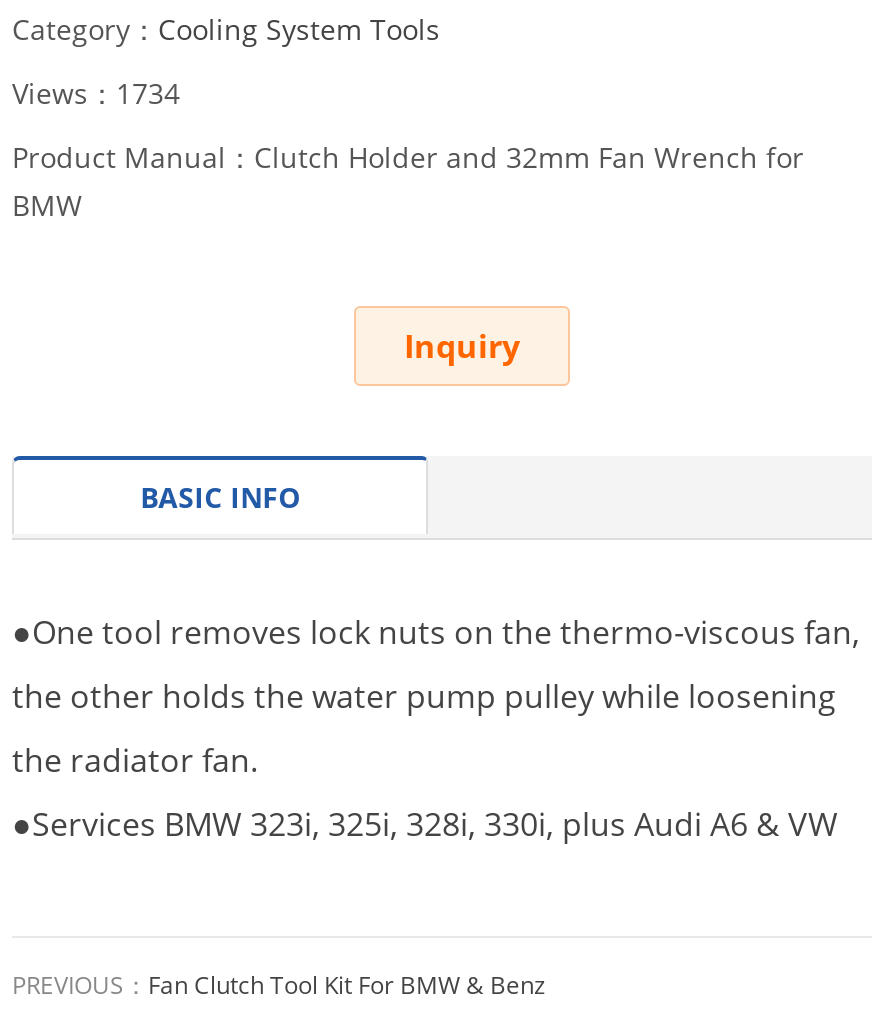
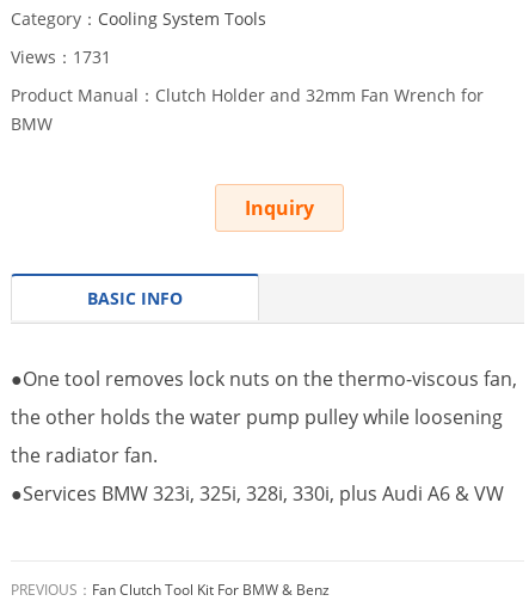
- Views：1734
+ Views：1731
